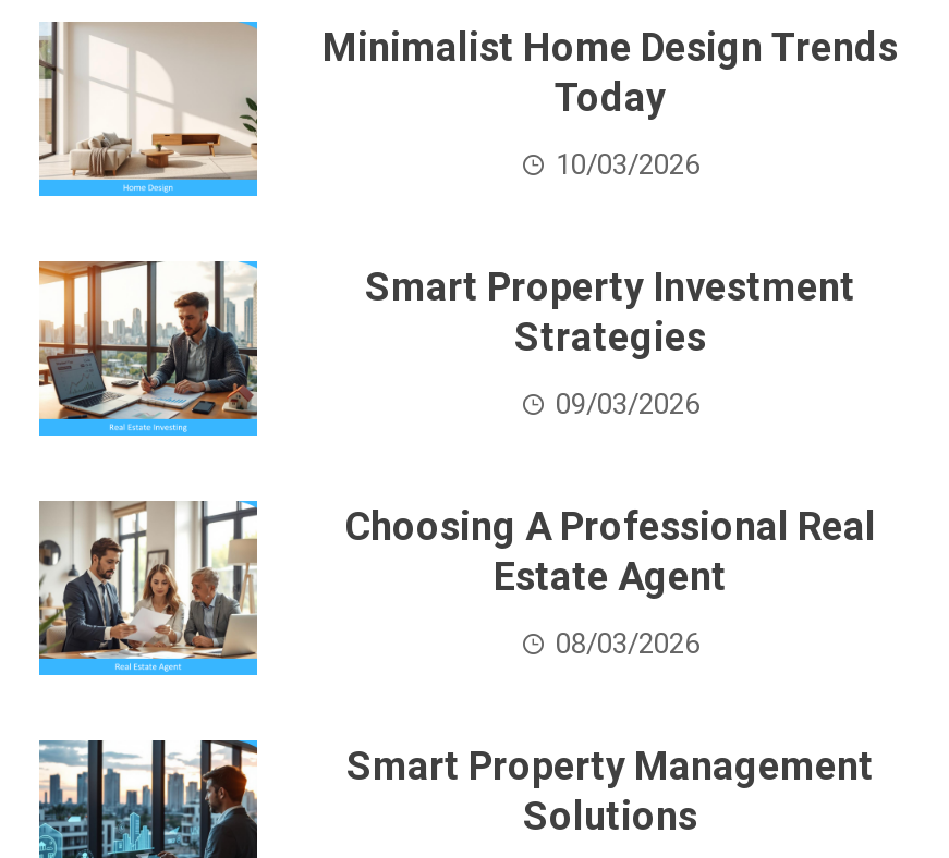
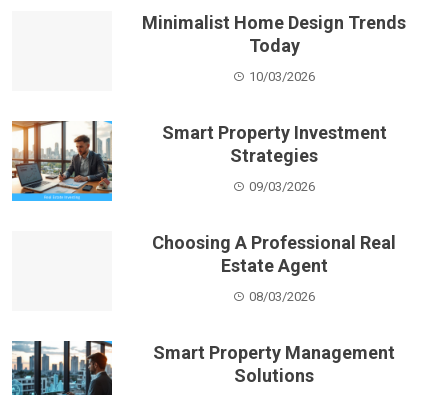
- [image]

- [image]
